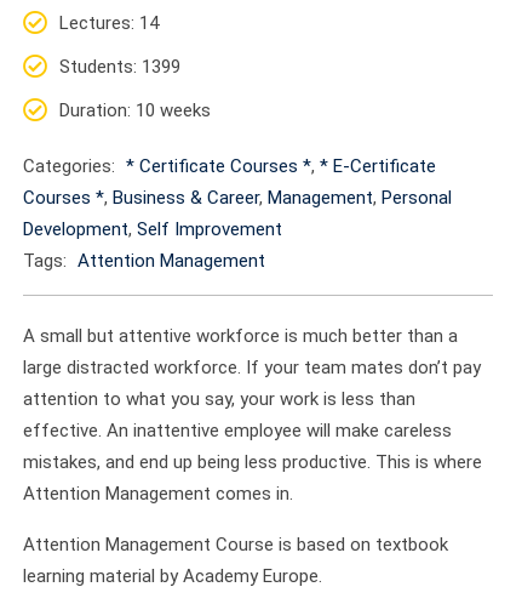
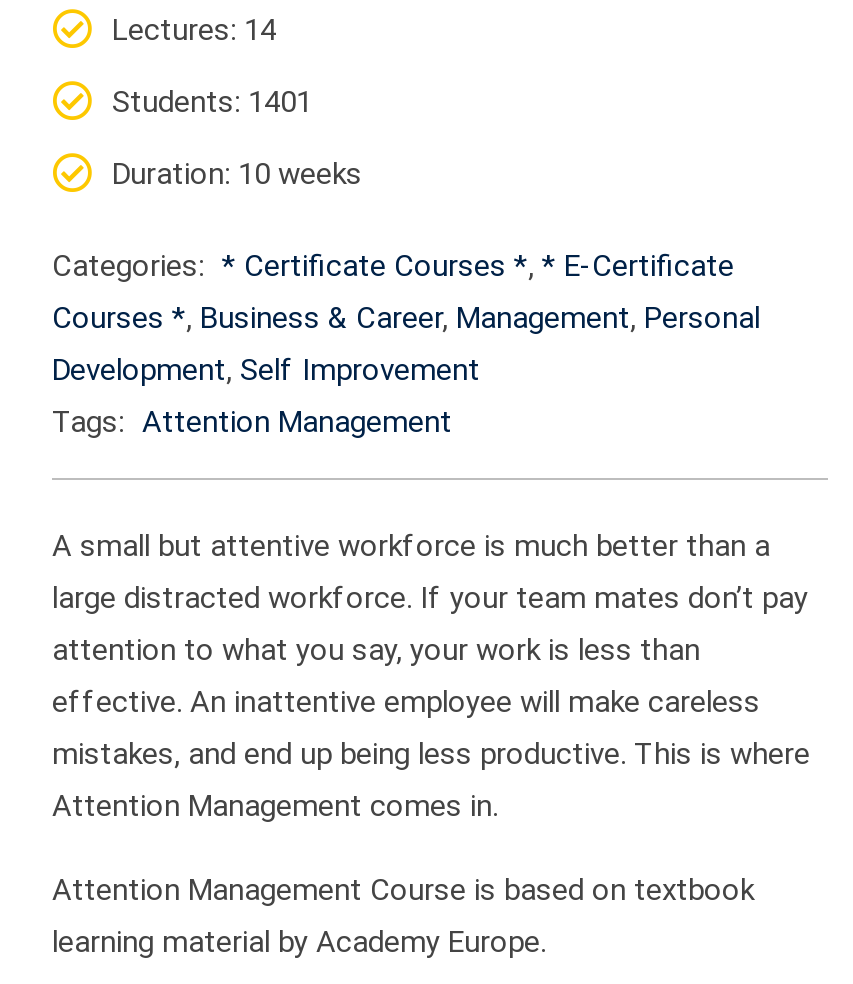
- Students: 1399
+ Students: 1401
